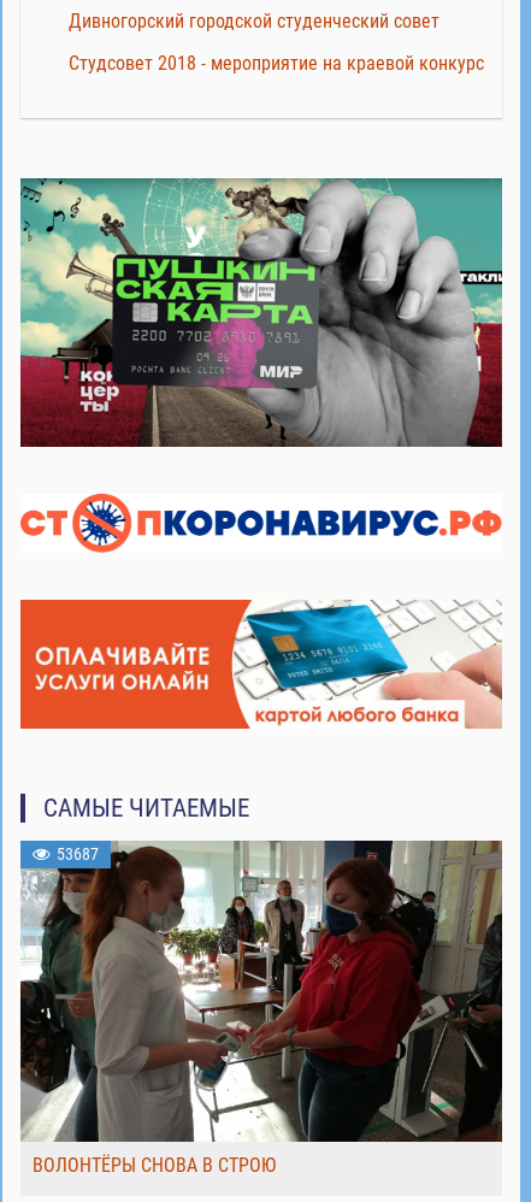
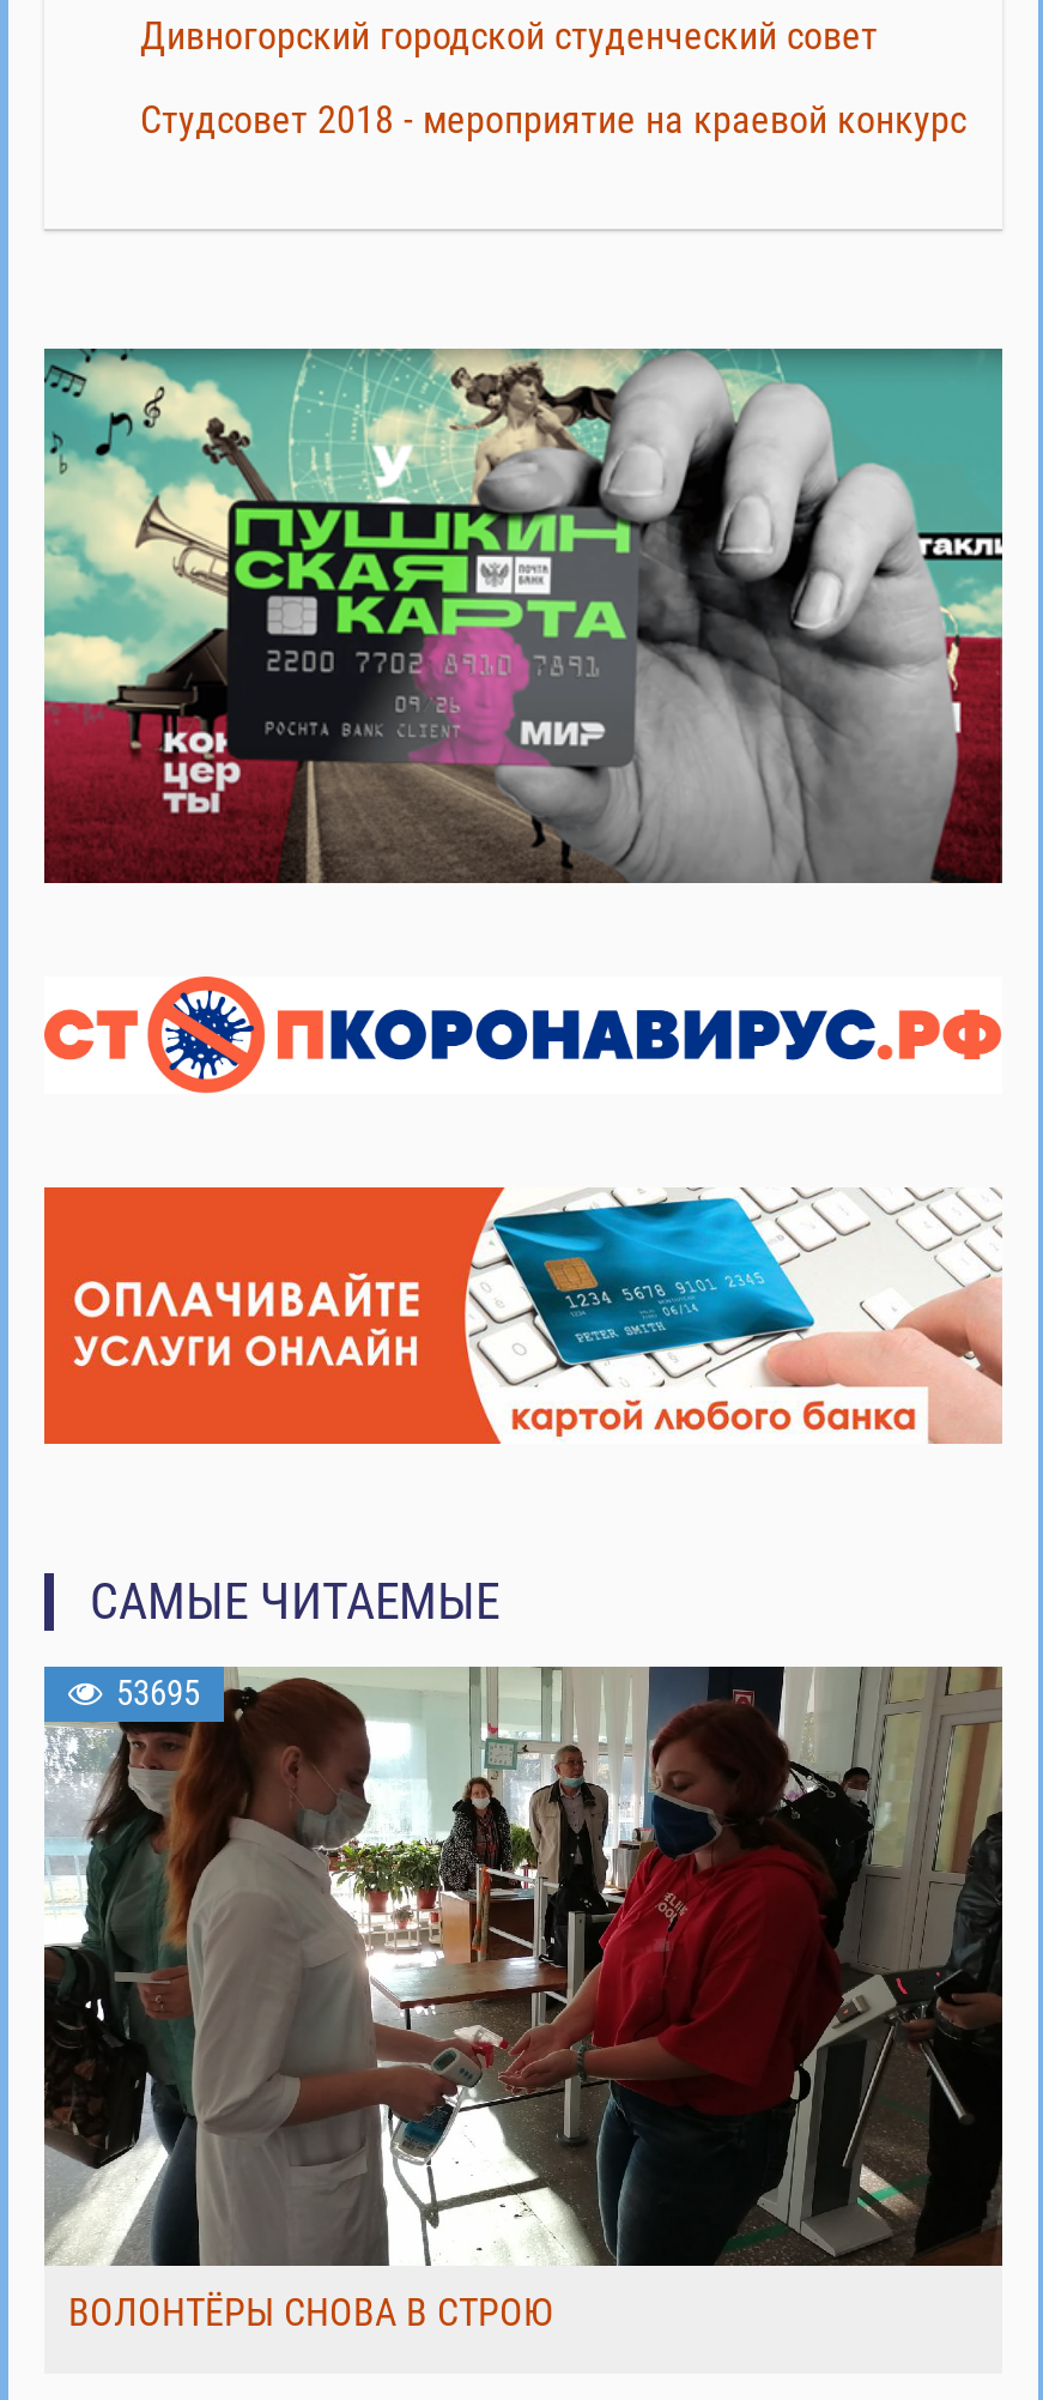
- 53687
+ 53695
